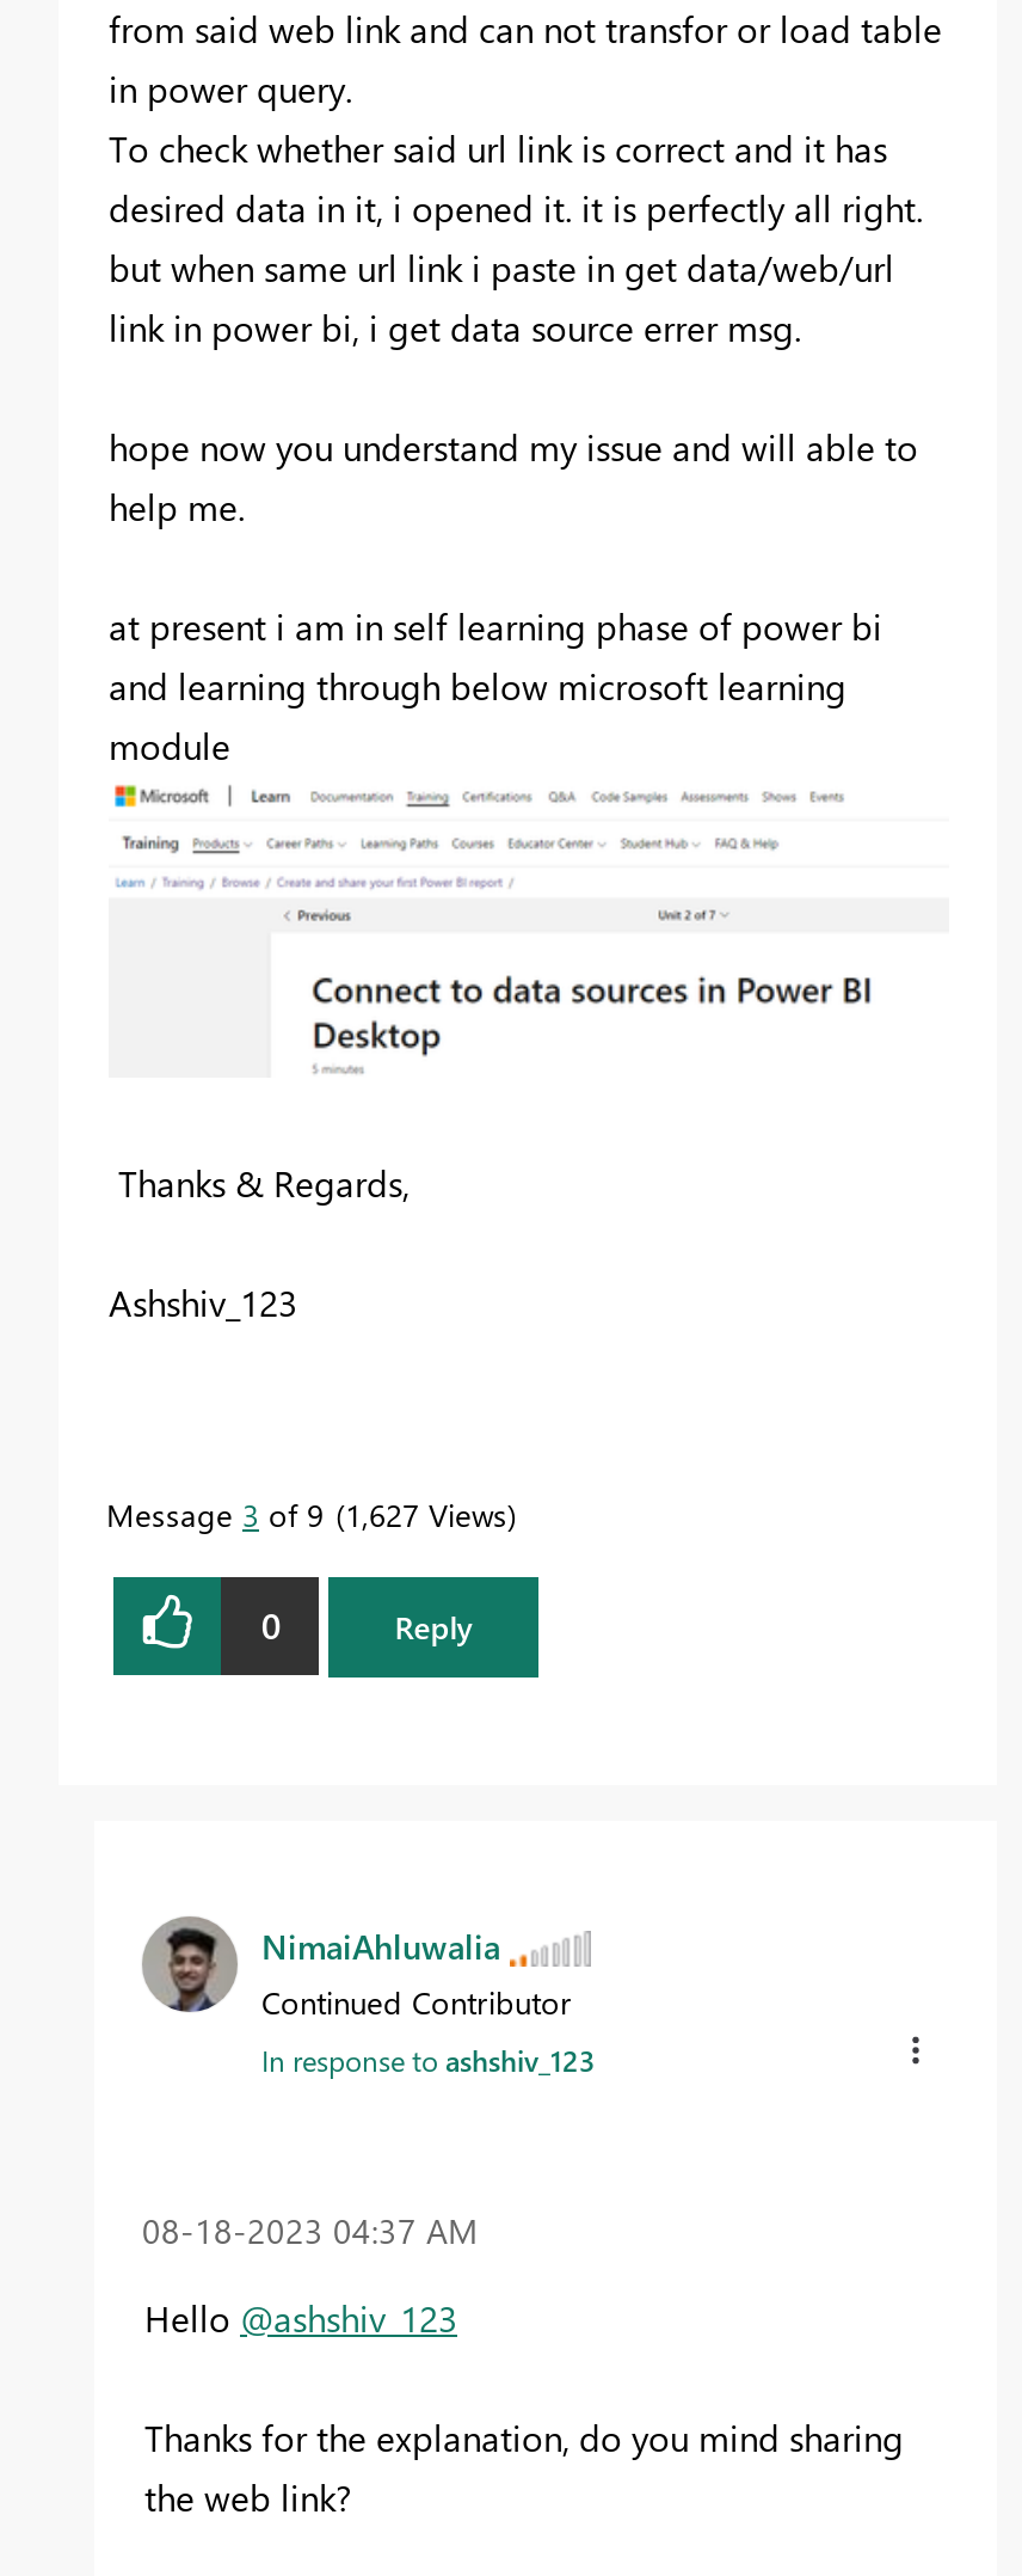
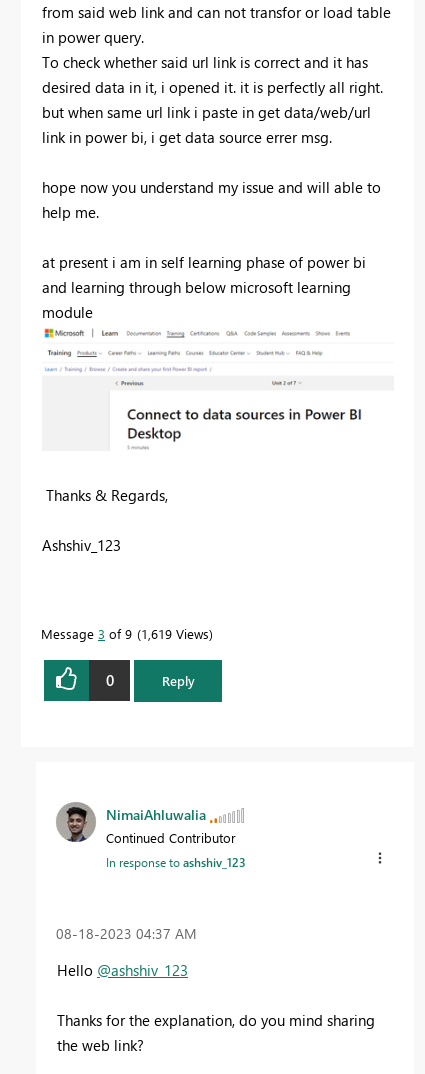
- Message 3 of 9 1,627 Views
+ Message 3 of 9 1,619 Views
